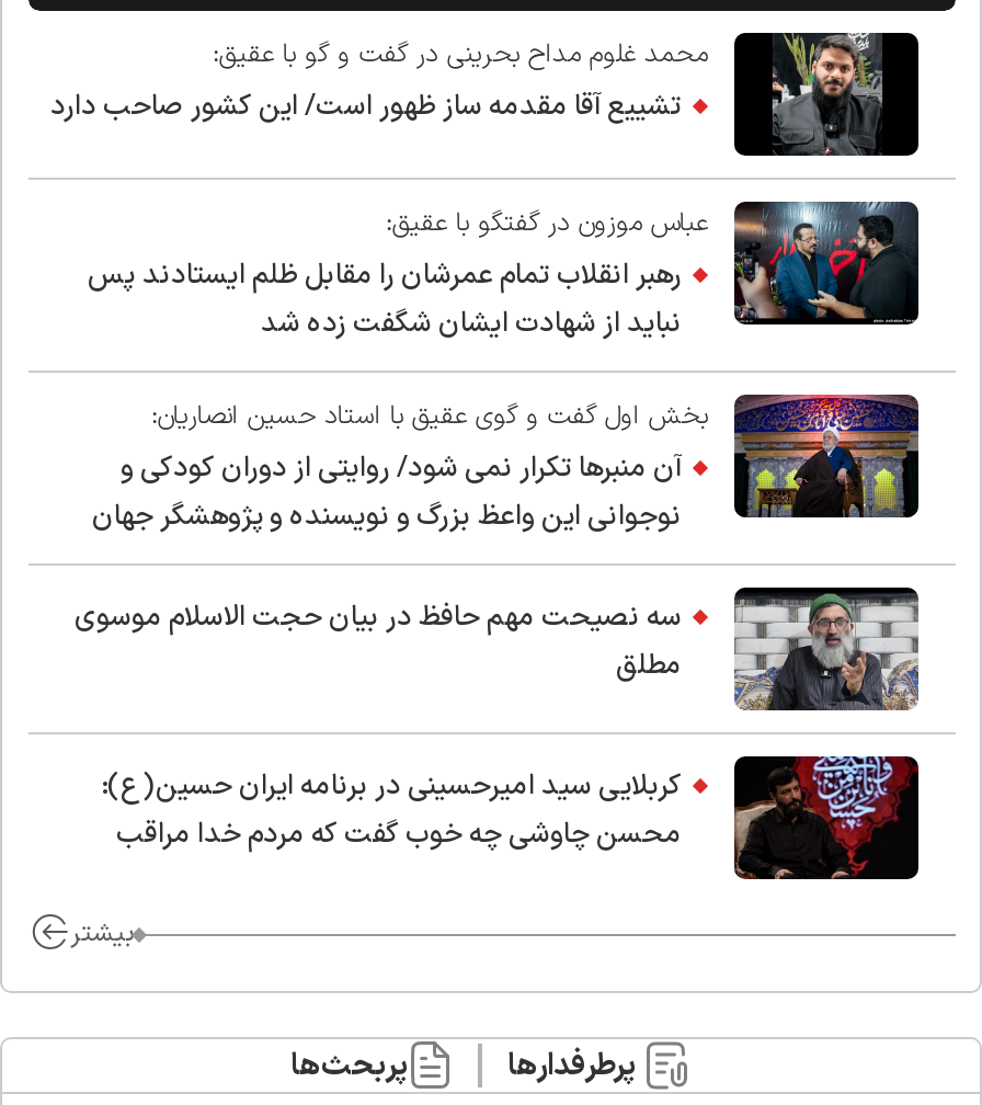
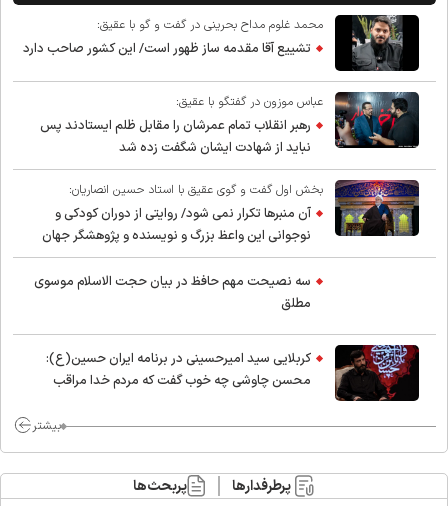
- [image]
